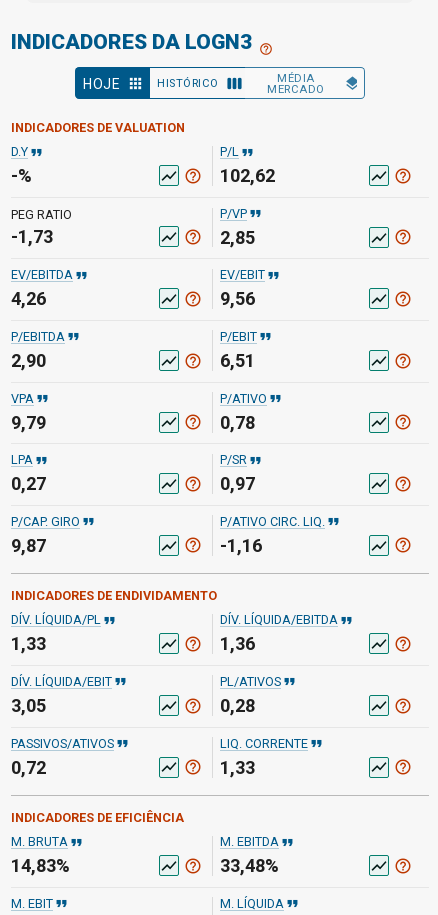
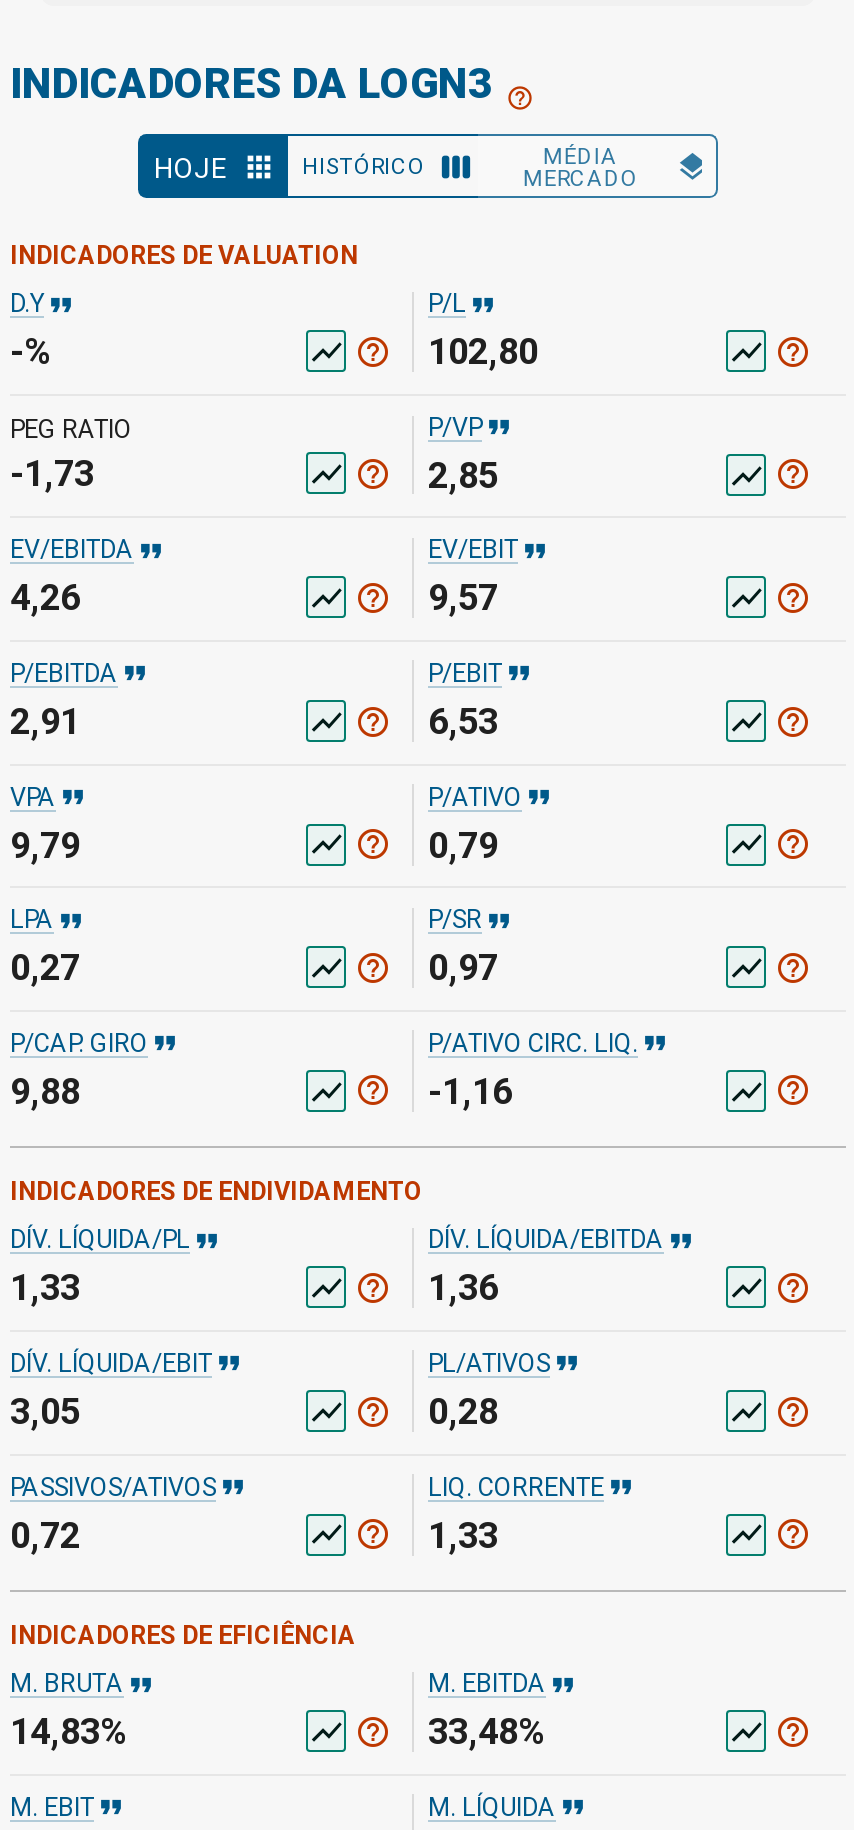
- 102,62
+ 102,80

- 9,56
+ 9,57

- 2,90
+ 2,91

- 6,51
+ 6,53

- 0,78
+ 0,79

- 9,87
+ 9,88
